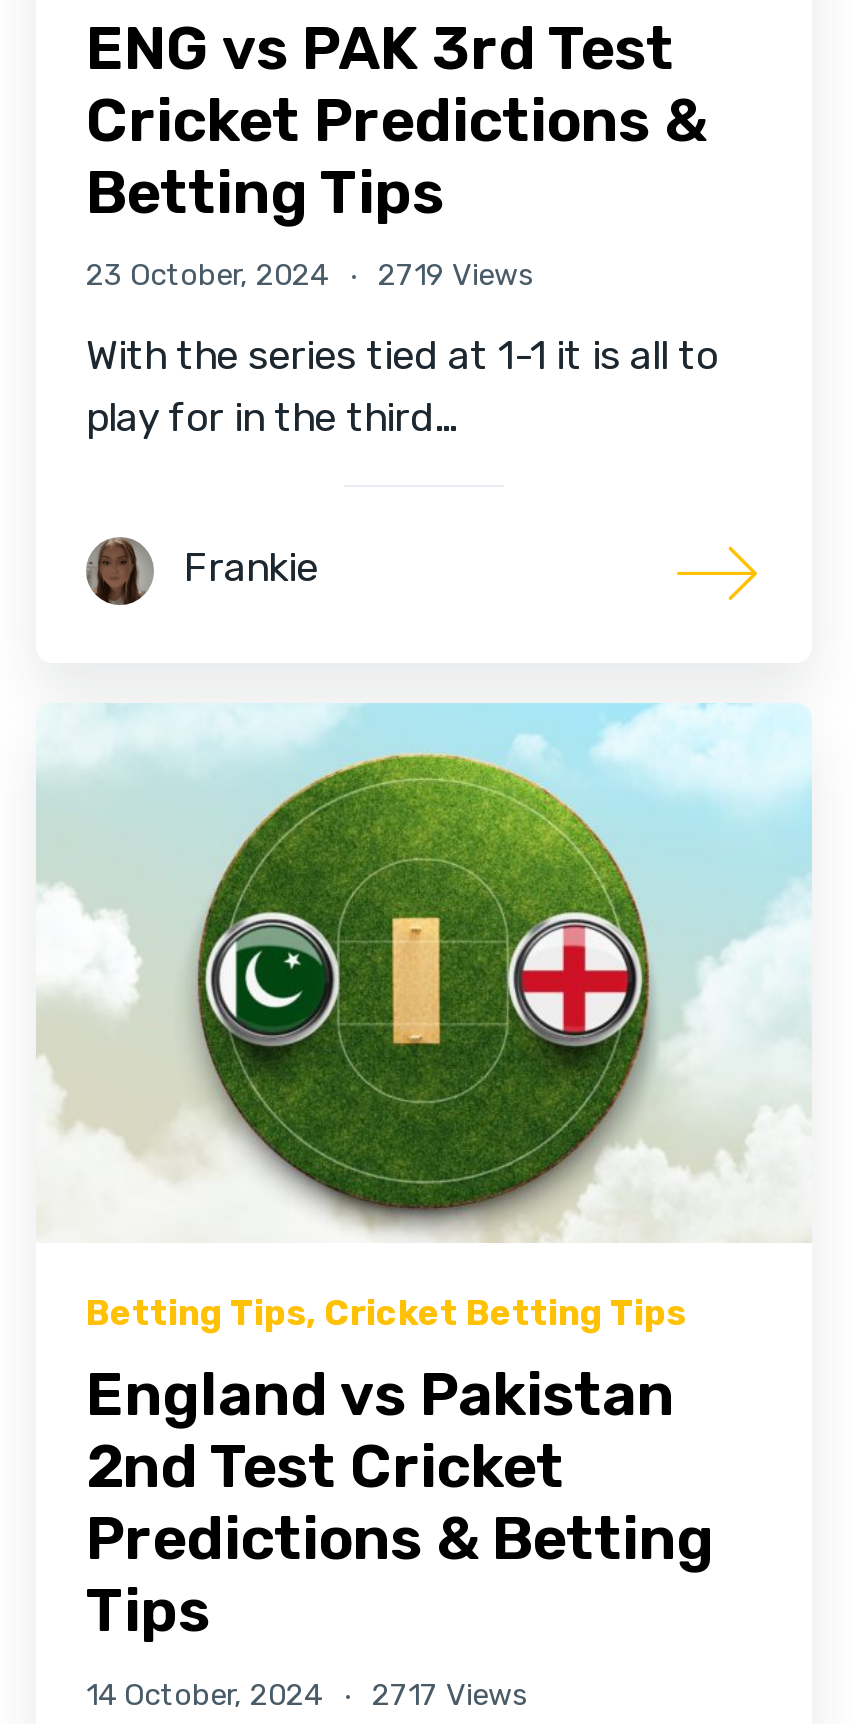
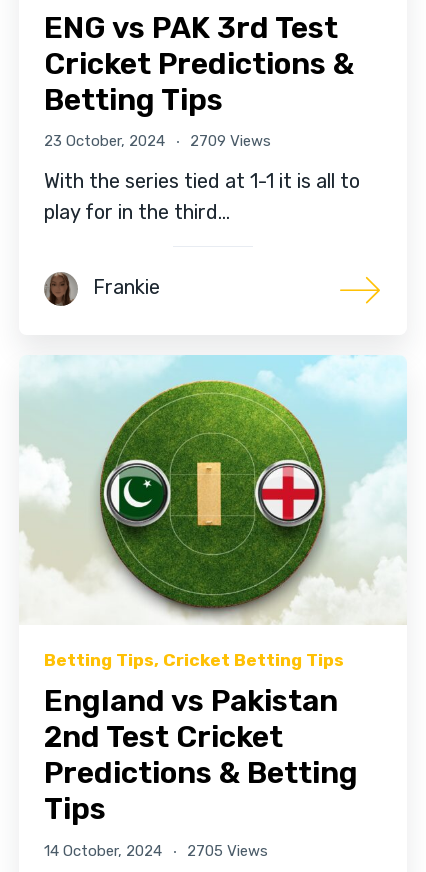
- 23 October, 2024 2719 Views
+ 23 October, 2024 2709 Views

- 14 October, 2024 2717 Views
+ 14 October, 2024 2705 Views
